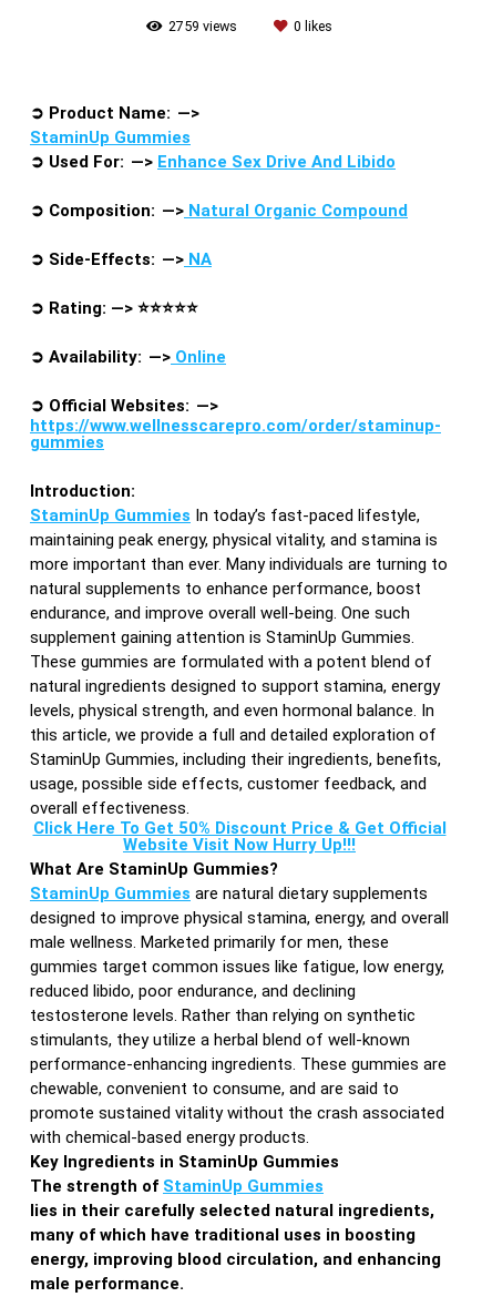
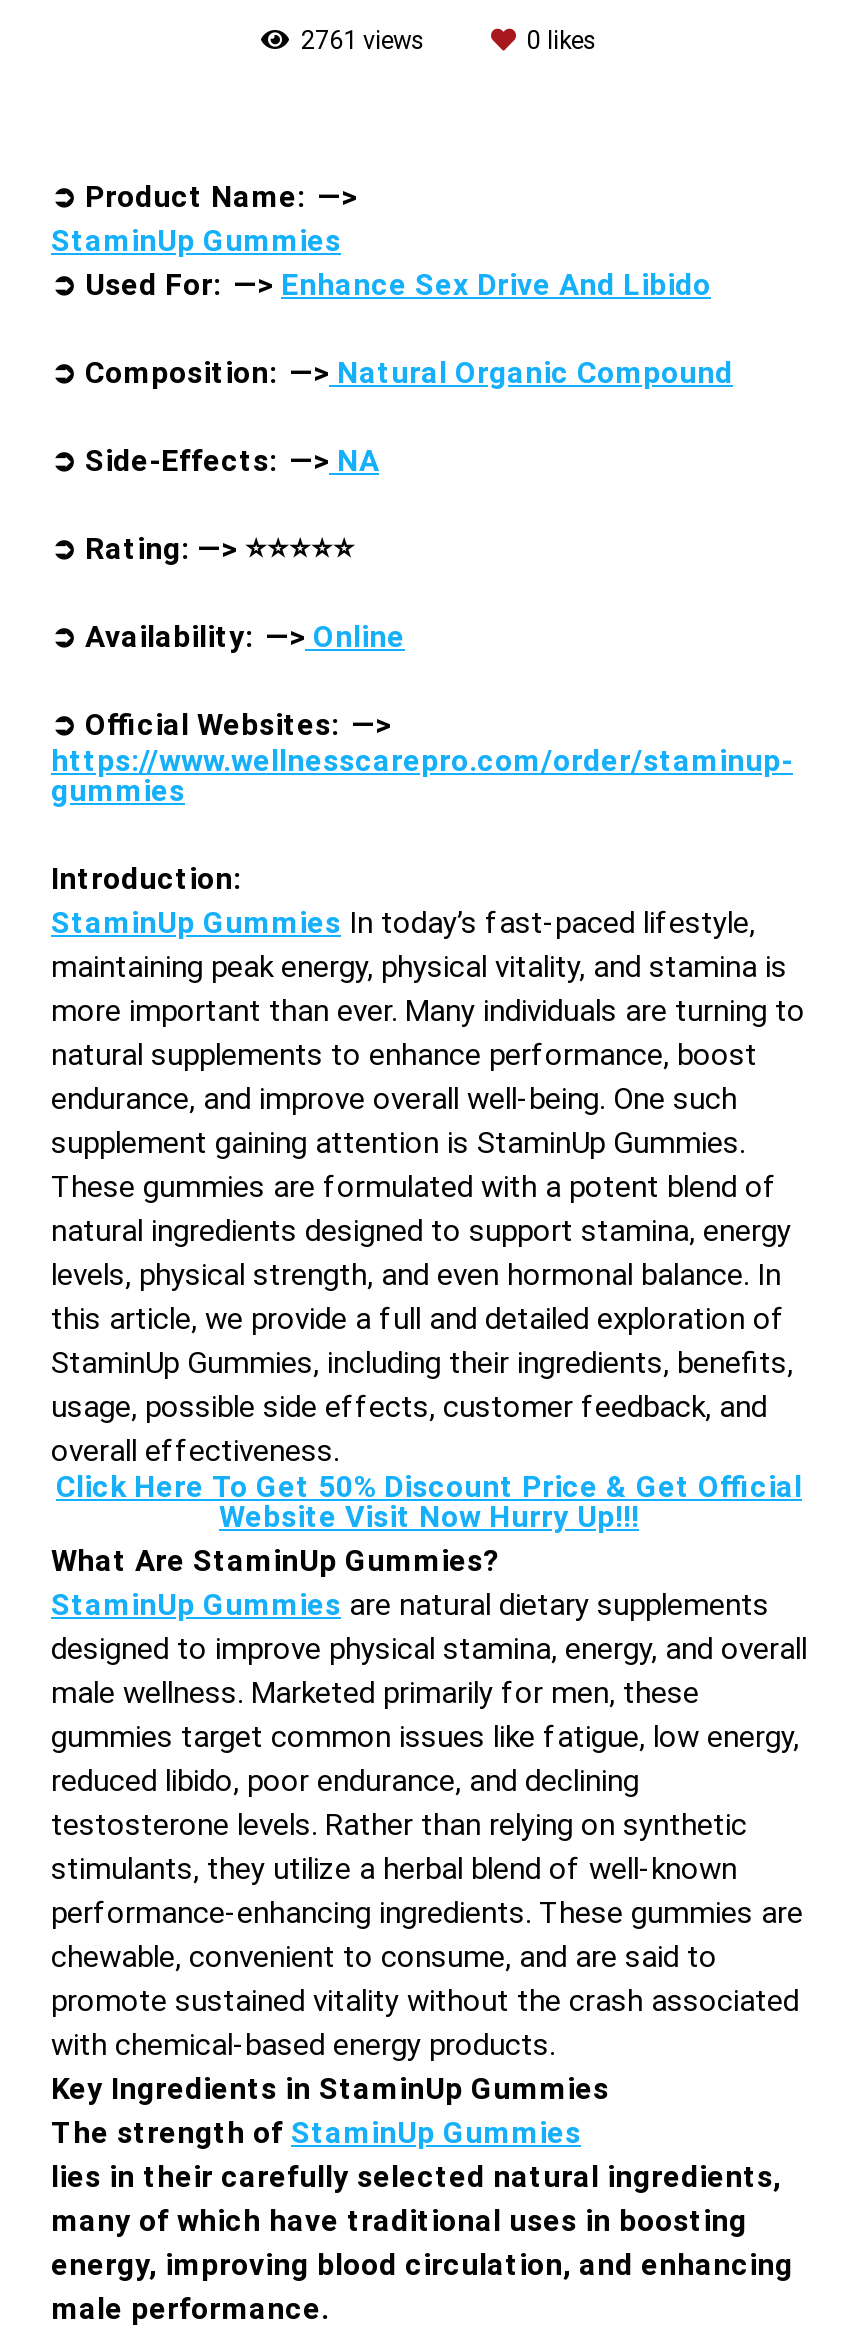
- 2759 views
+ 2761 views
